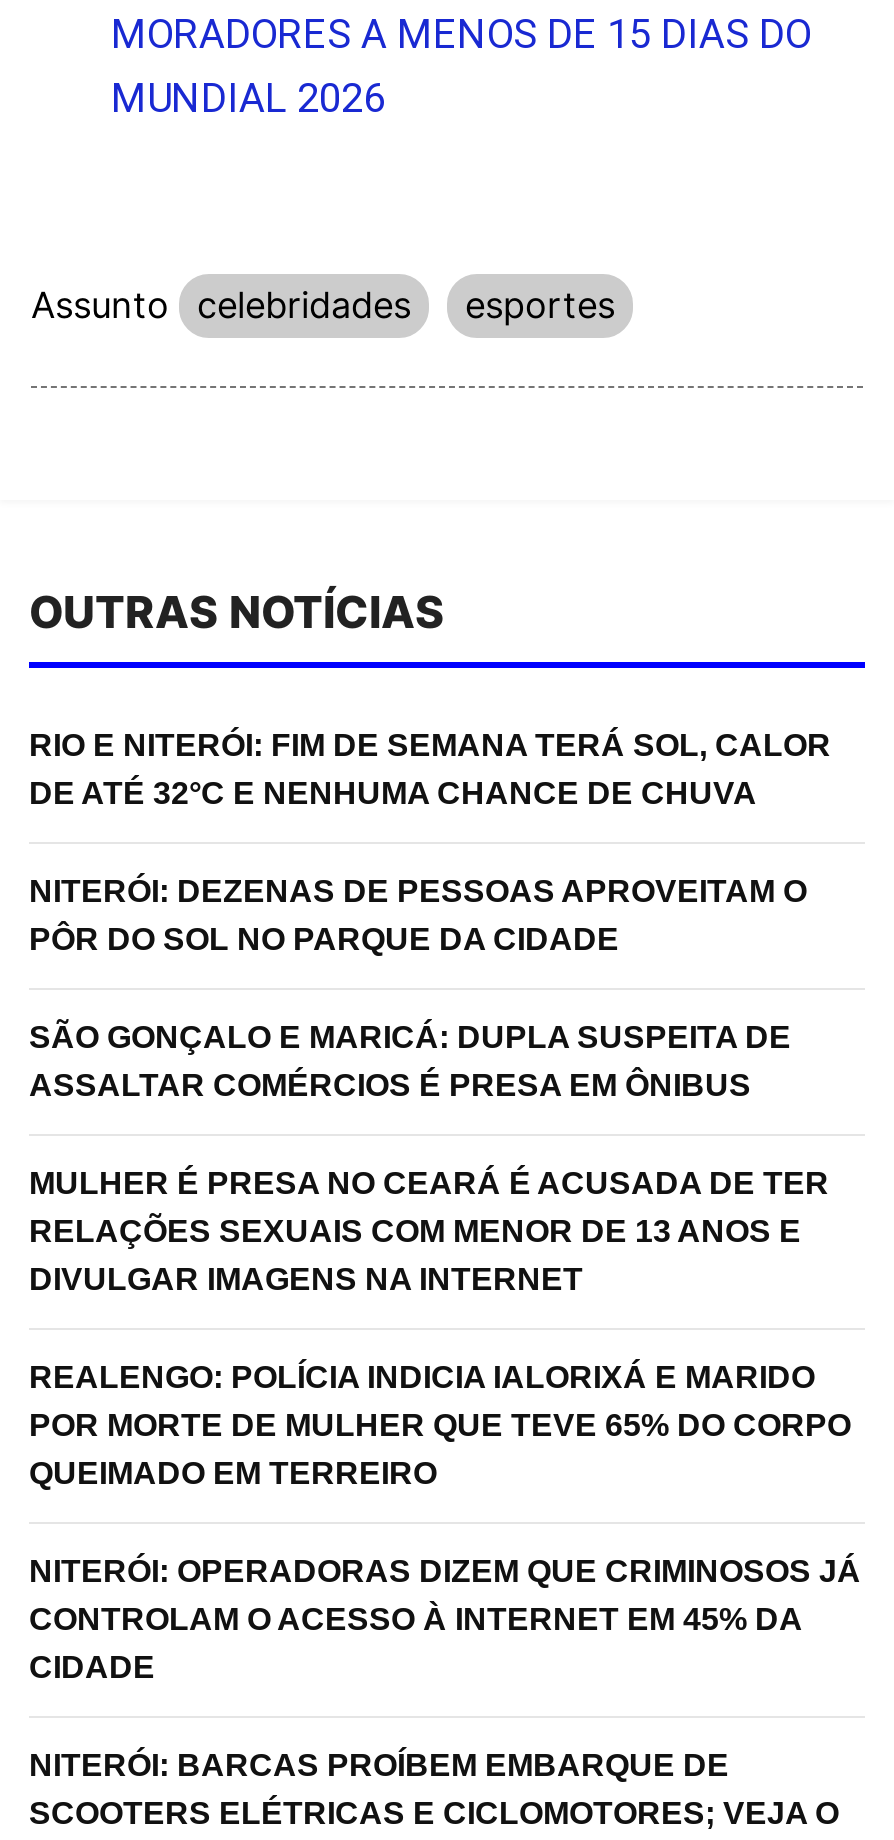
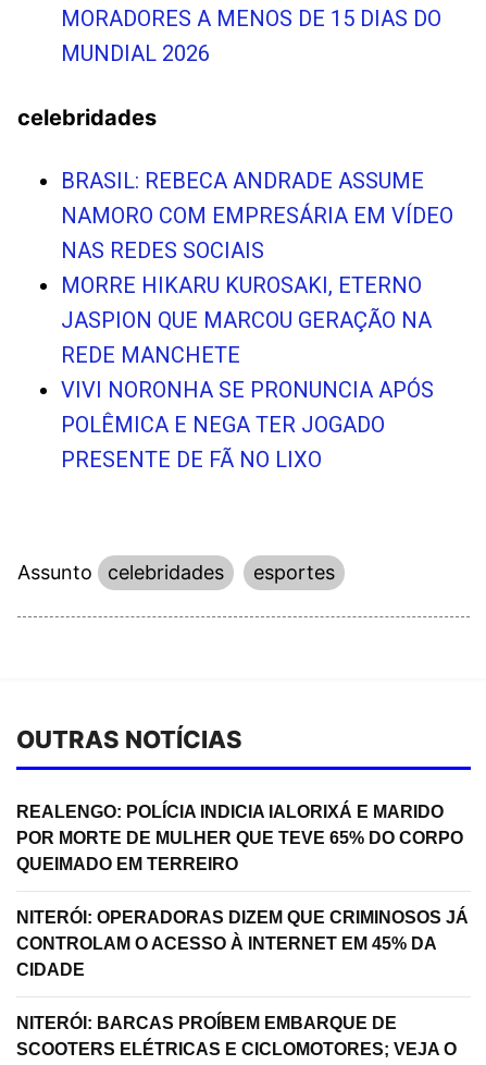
+ celebridades
+ BRASIL: REBECA ANDRADE ASSUME
+ NAMORO COM EMPRESÁRIA EM VÍDEO
+ NAS REDES SOCIAIS
+ MORRE HIKARU KUROSAKI, ETERNO
+ JASPION QUE MARCOU GERAÇÃO NA
+ REDE MANCHETE
+ VIVI NORONHA SE PRONUNCIA APÓS
+ POLÊMICA E NEGA TER JOGADO
+ PRESENTE DE FÃ NO LIXO

moved down: Assunto | celebridades | esportes | OUTRAS NOTÍCIAS

- RIO E NITERÓI: FIM DE SEMANA TERÁ SOL, CALOR
- DE ATÉ 32°C E NENHUMA CHANCE DE CHUVA
- NITERÓI: DEZENAS DE PESSOAS APROVEITAM O
- PÔR DO SOL NO PARQUE DA CIDADE
- SÃO GONÇALO E MARICÁ: DUPLA SUSPEITA DE
- ASSALTAR COMÉRCIOS É PRESA EM ÔNIBUS
- MULHER É PRESA NO CEARÁ É ACUSADA DE TER
- RELAÇÕES SEXUAIS COM MENOR DE 13 ANOS E
- DIVULGAR IMAGENS NA INTERNET
